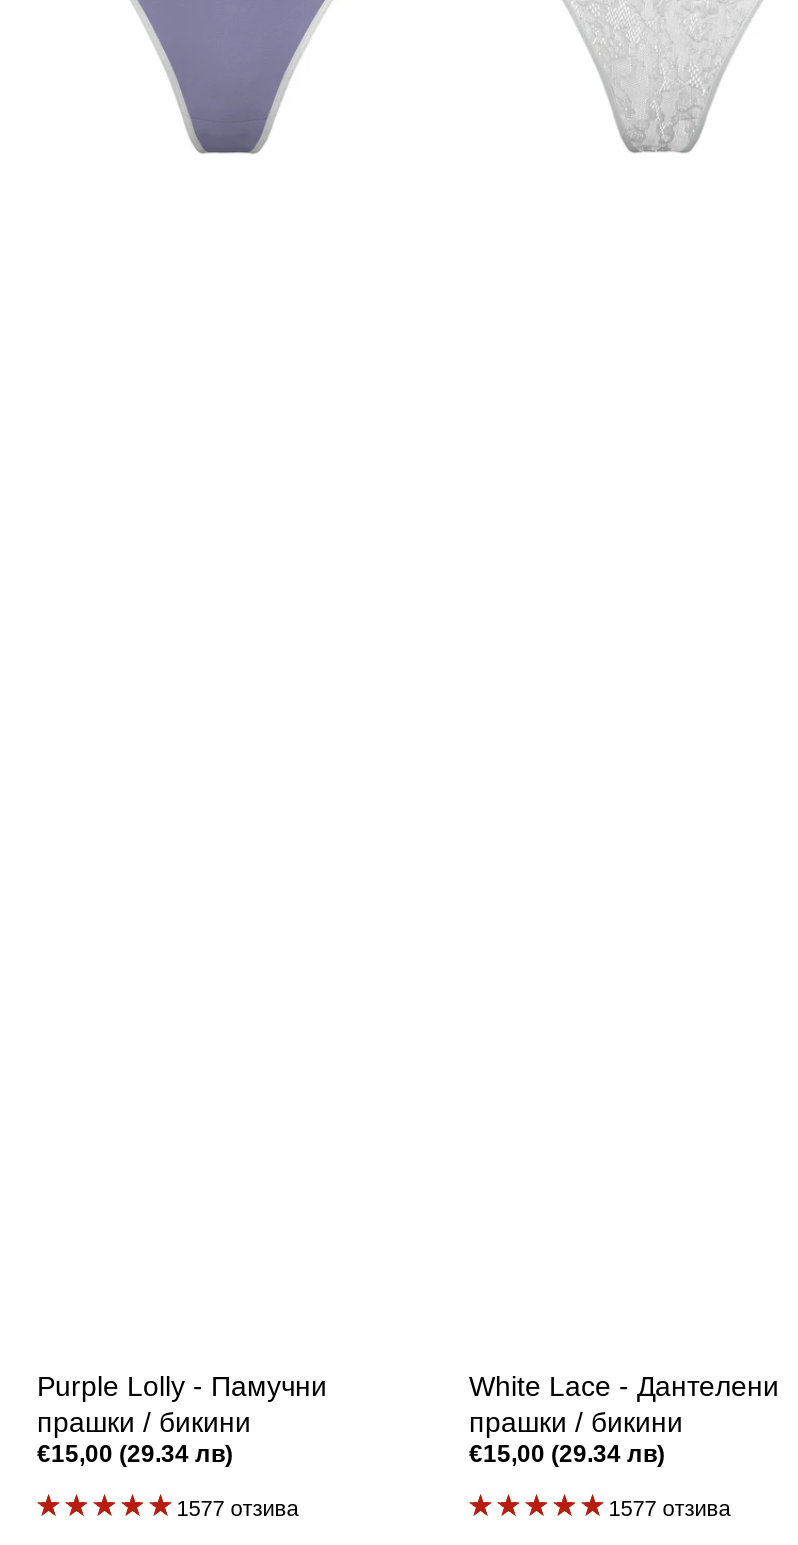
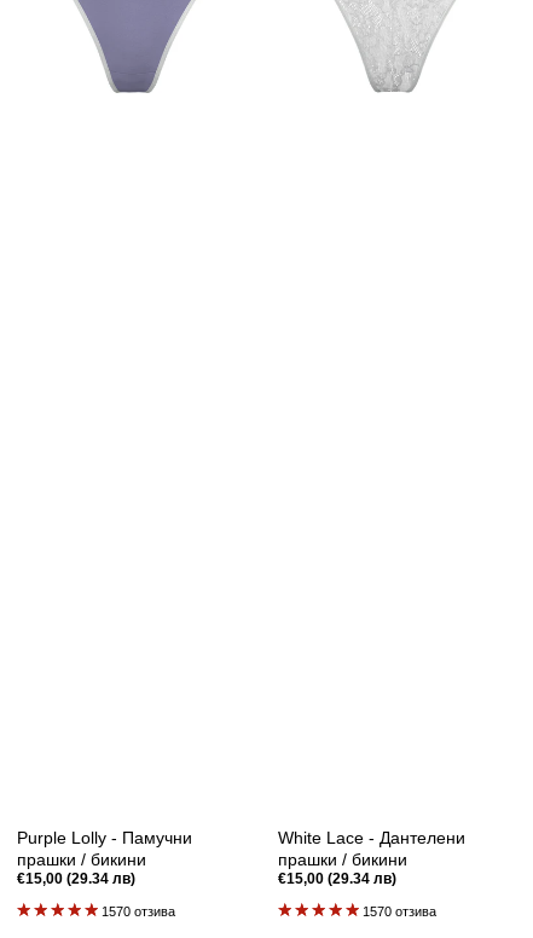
- 1577 отзива
+ 1570 отзива

- 1577 отзива
+ 1570 отзива
